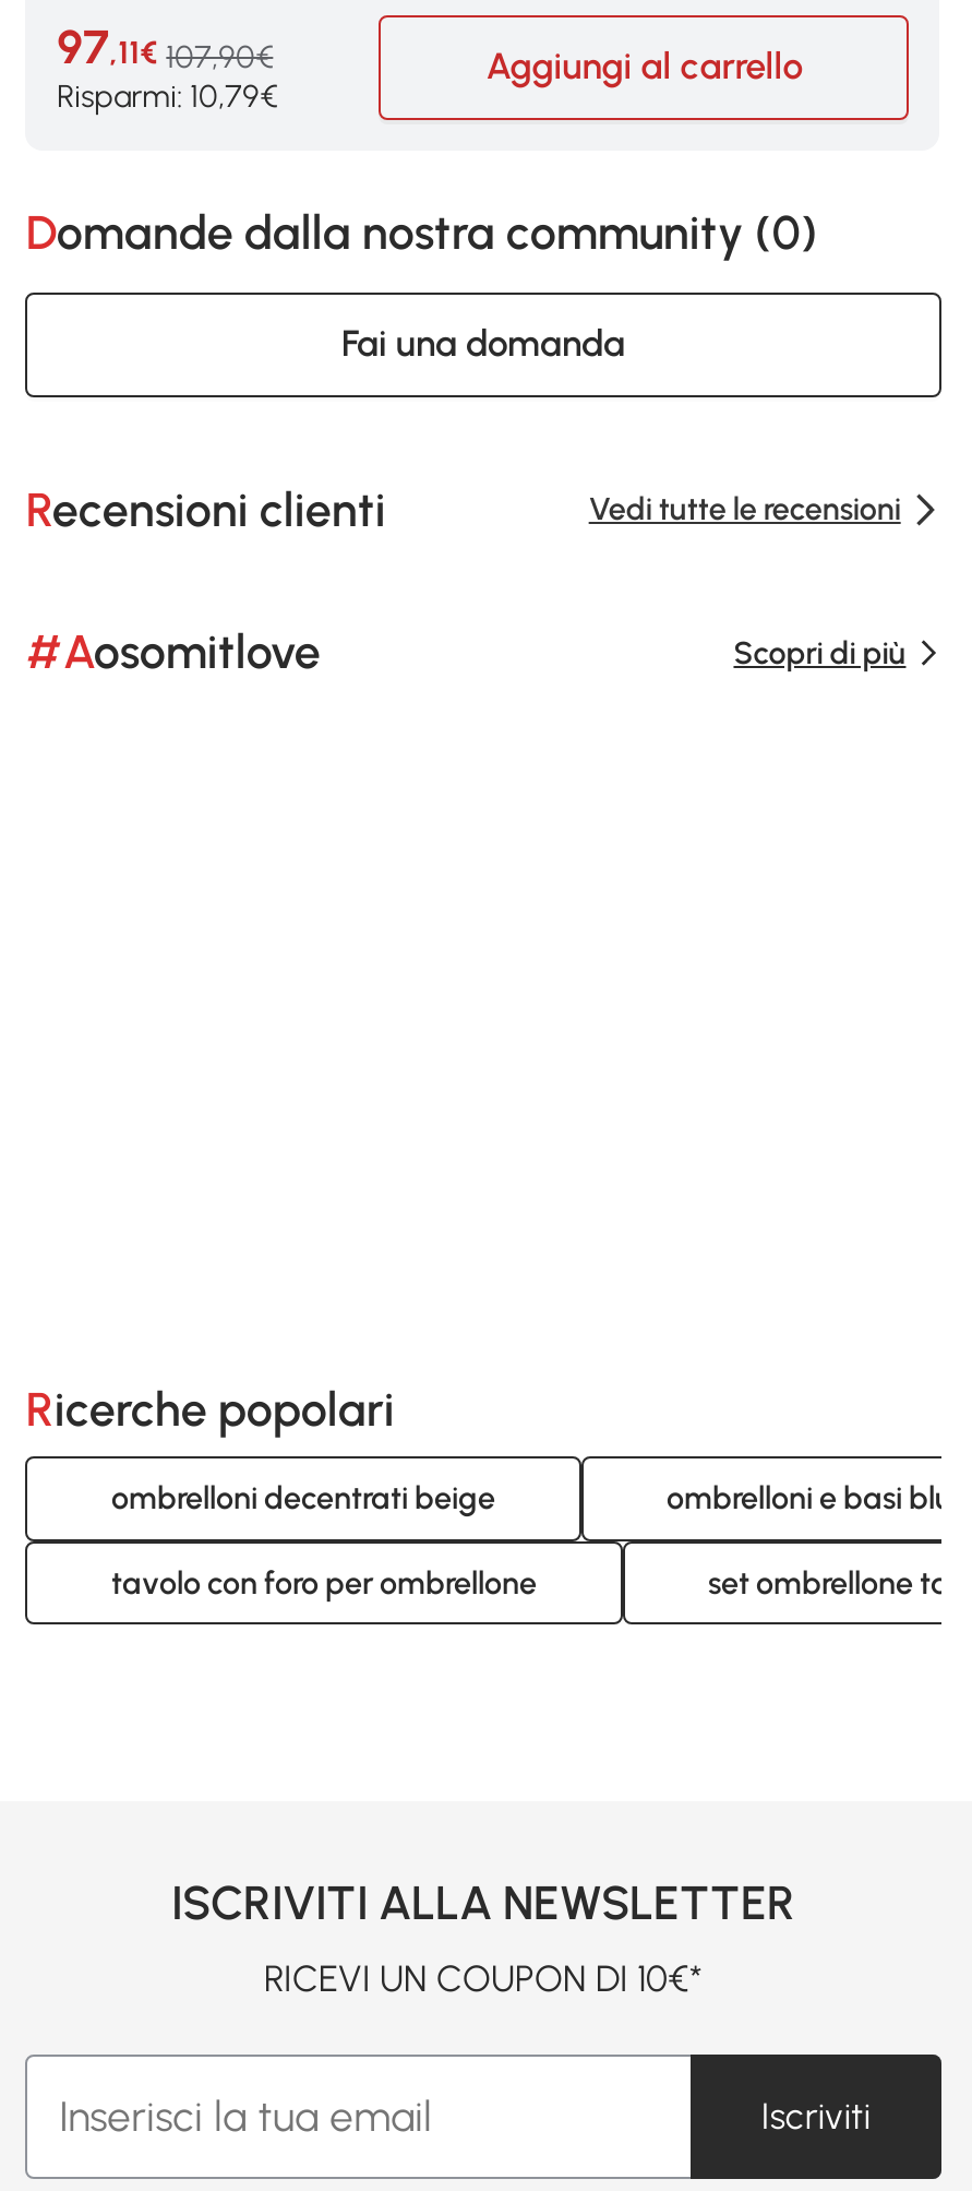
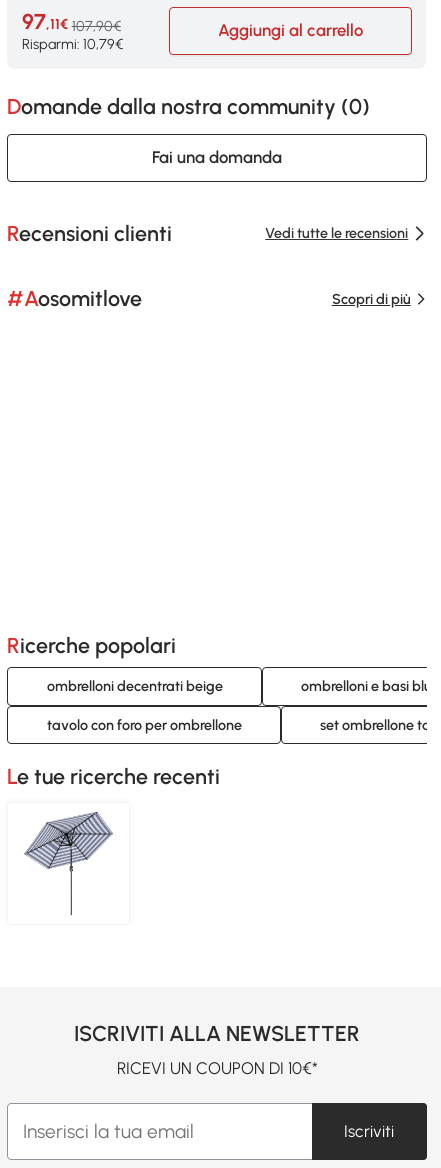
+ Le tue ricerche recenti

+ [image]
